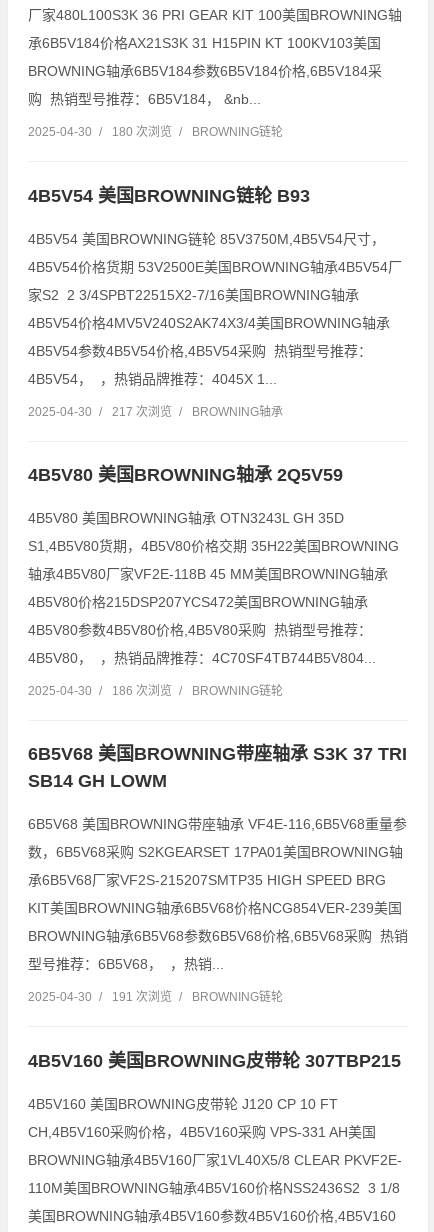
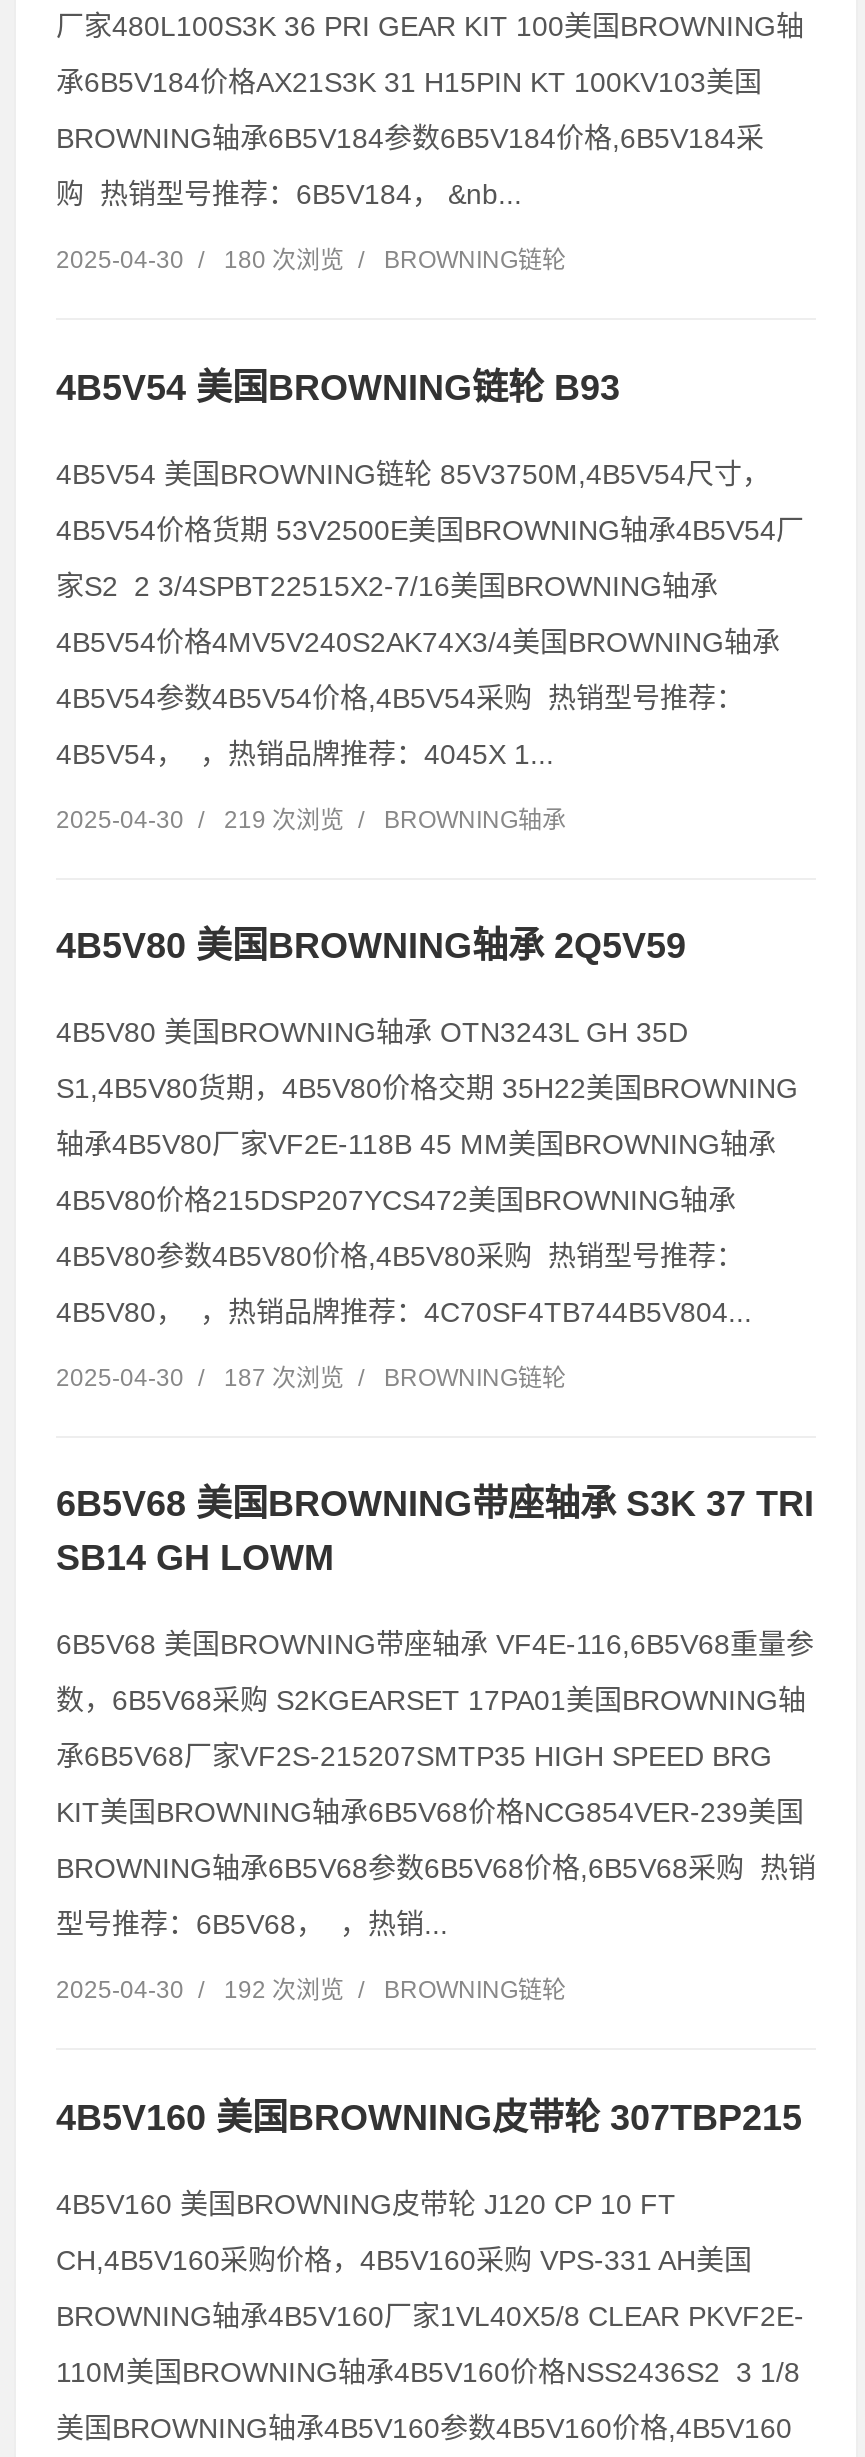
- 2025-04-30 / 217 次浏览 / BROWNING轴承
+ 2025-04-30 / 219 次浏览 / BROWNING轴承

- 2025-04-30 / 186 次浏览 / BROWNING链轮
+ 2025-04-30 / 187 次浏览 / BROWNING链轮

- 2025-04-30 / 191 次浏览 / BROWNING链轮
+ 2025-04-30 / 192 次浏览 / BROWNING链轮
